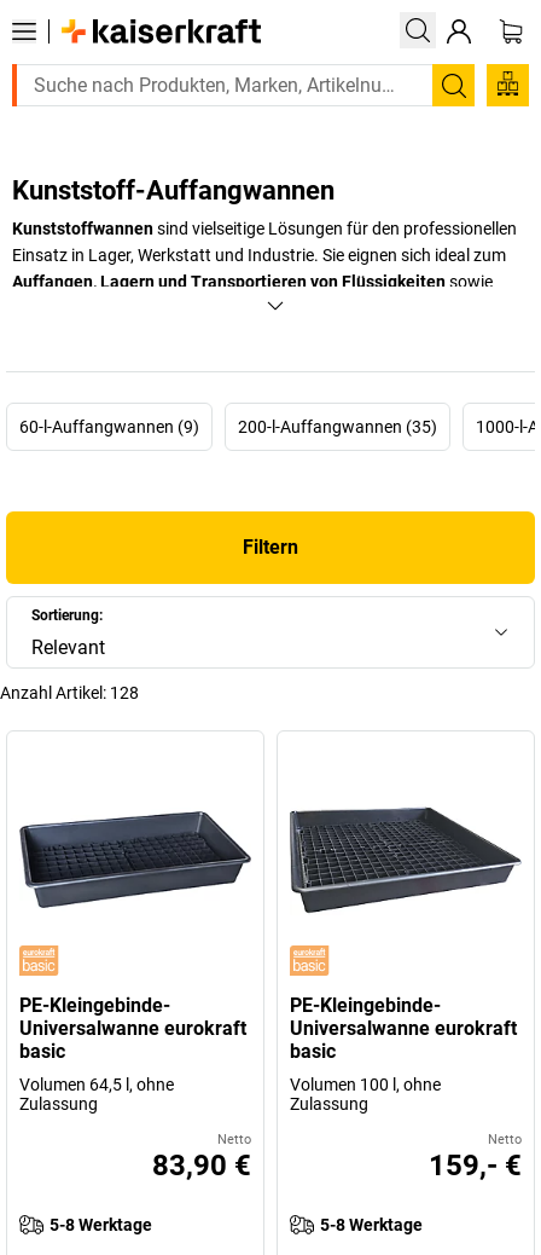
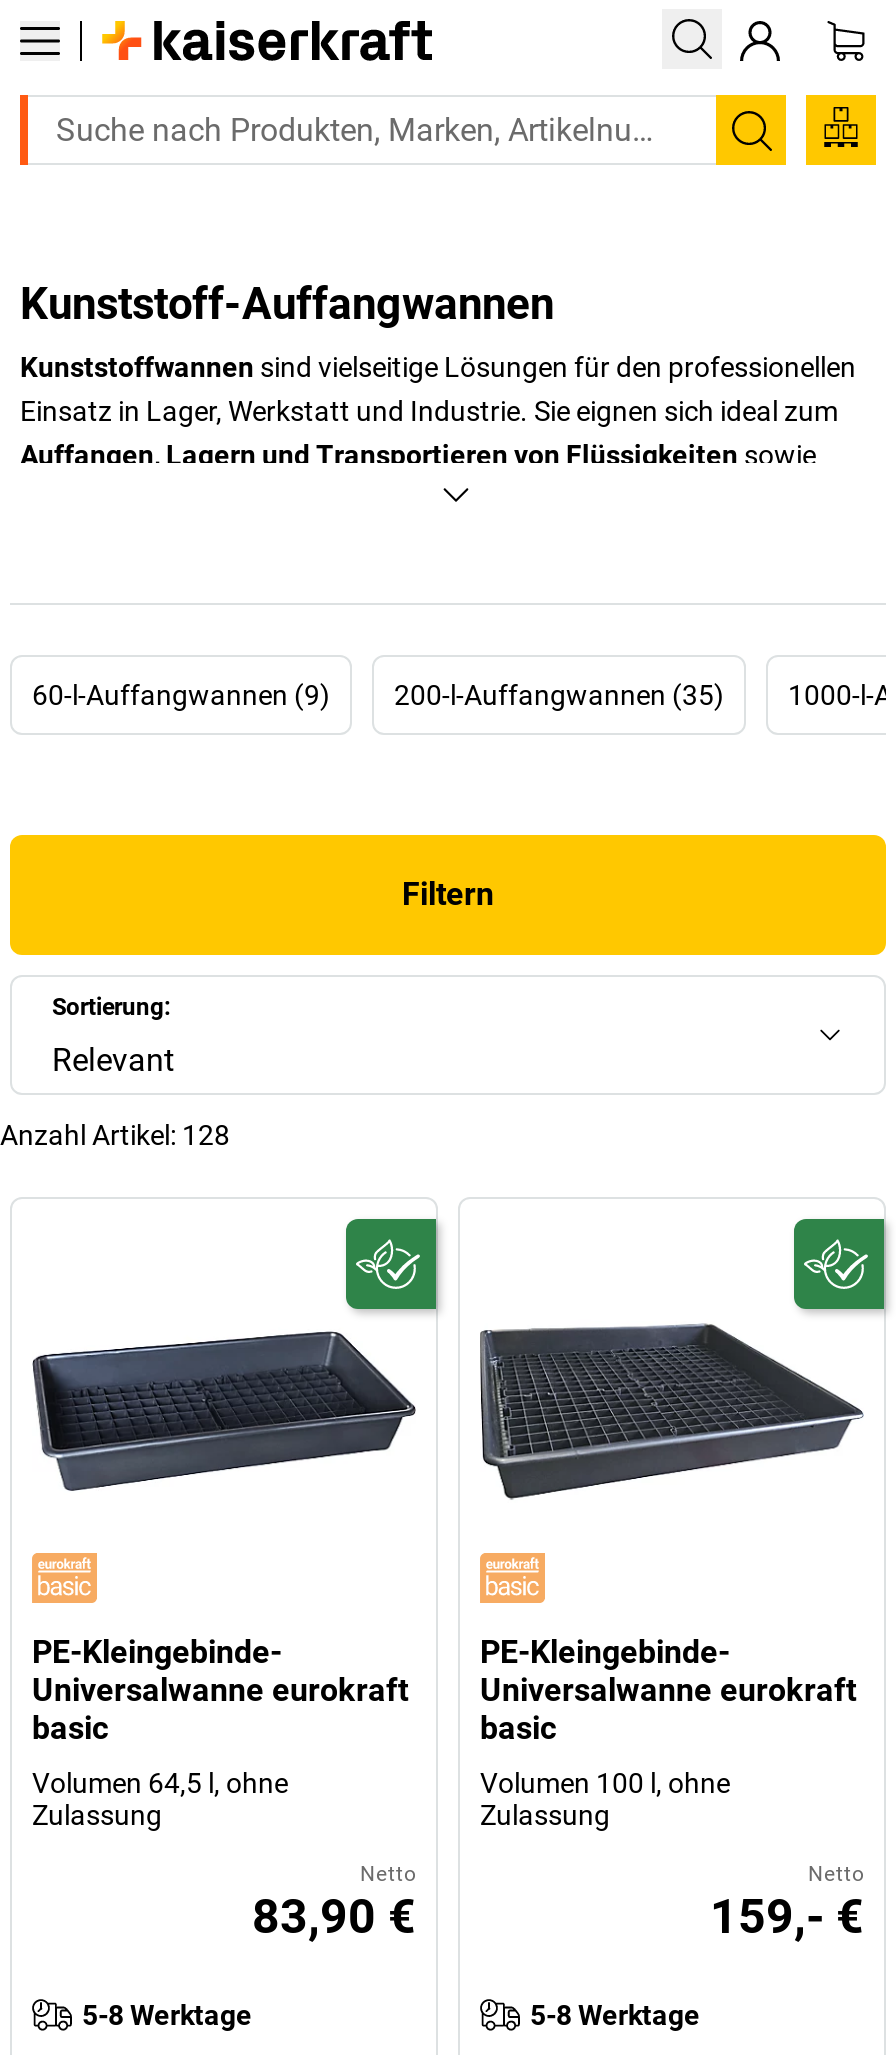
+ [image]

+ [image]
